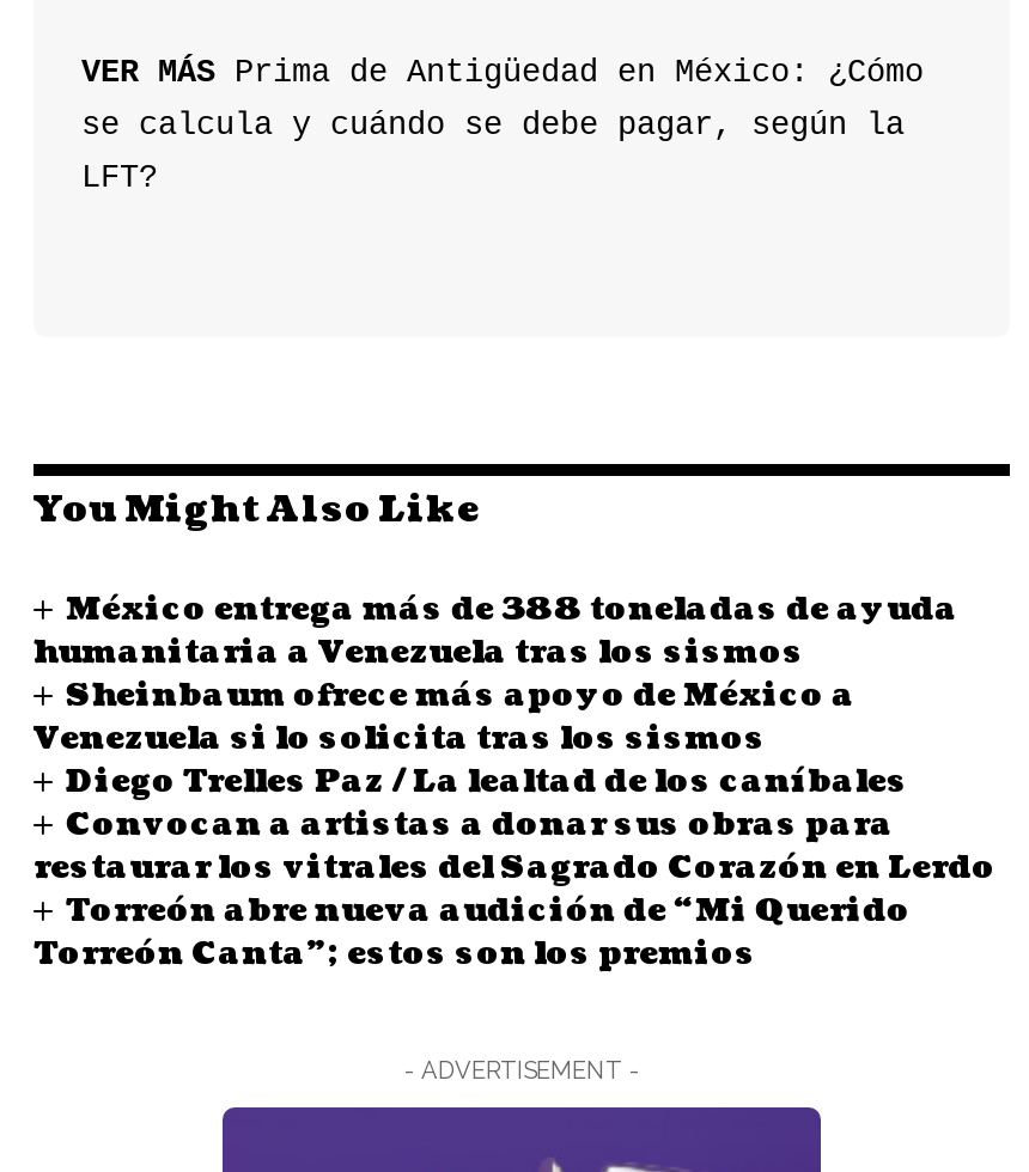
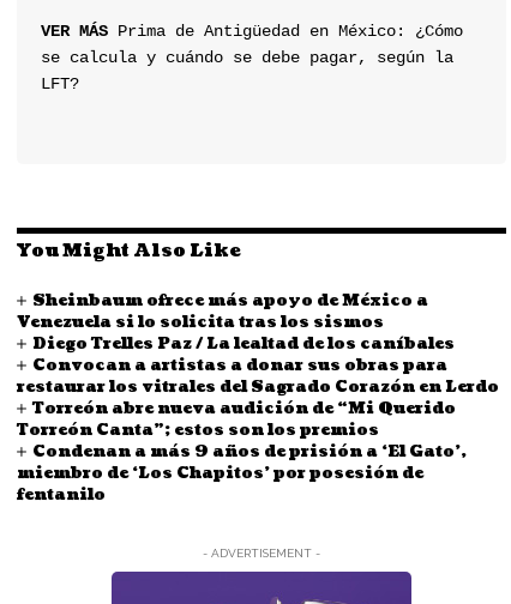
- México entrega más de 388 toneladas de ayuda
- humanitaria a Venezuela tras los sismos

moved up: Sheinbaum ofrece más apoyo de México a | Venezuela si lo solicita tras los sismos | Diego Trelles Paz / La lealtad de los caníbales | Convocan a artistas a donar sus obras para | restaurar los vitrales del Sagrado Corazón en Lerdo | Torreón abre nueva audición de “Mi Querido | Torreón Canta”; estos son los premios

+ Condenan a más 9 años de prisión a ‘El Gato’,
+ miembro de ‘Los Chapitos’ por posesión de
+ fentanilo
